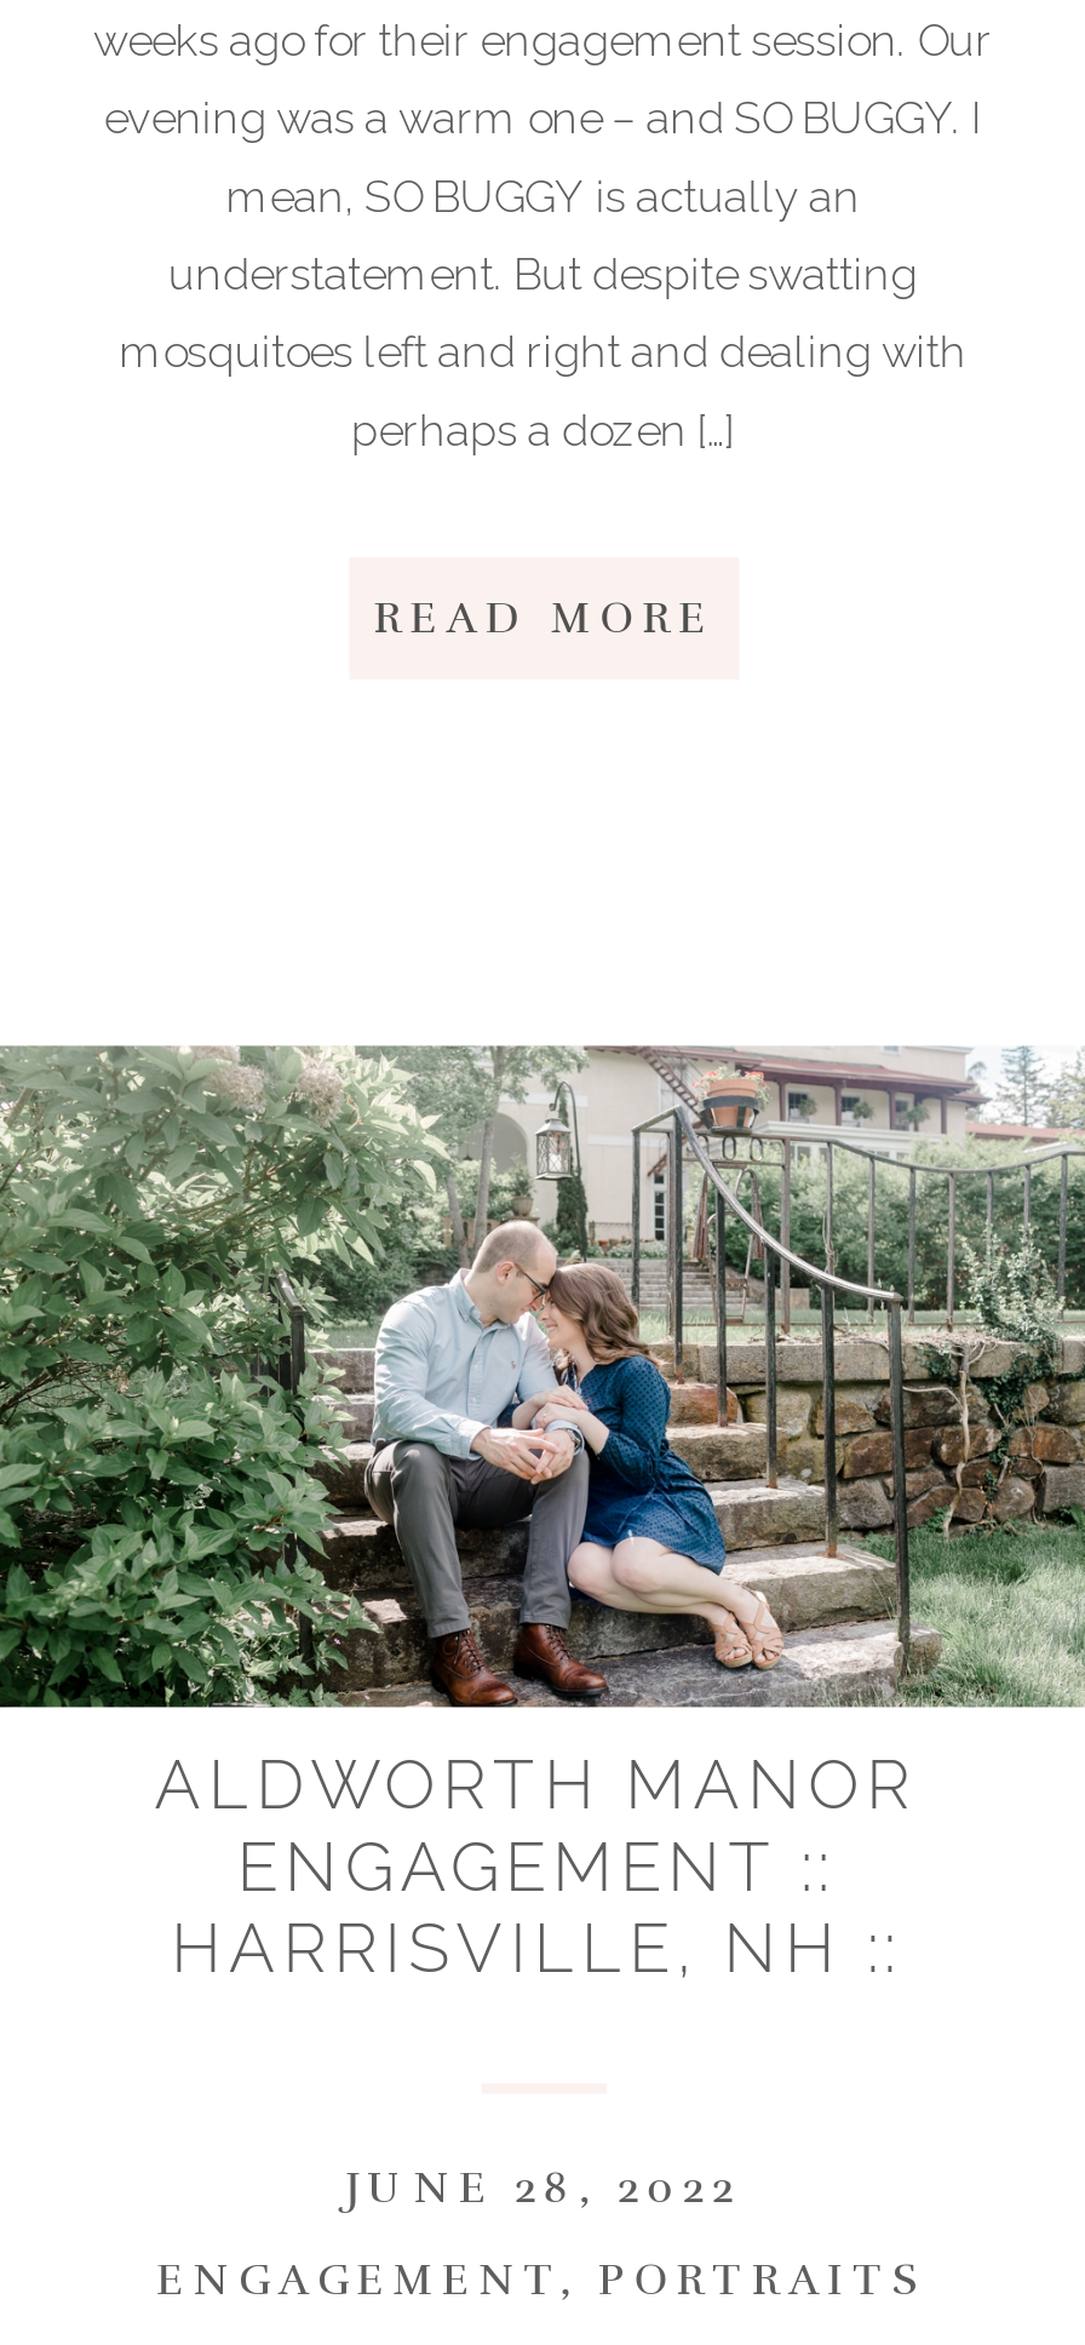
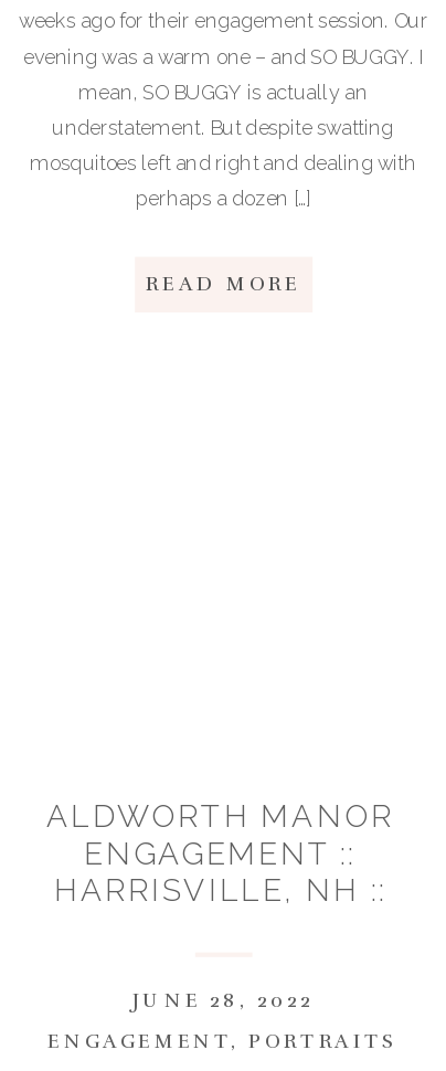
- [image]
